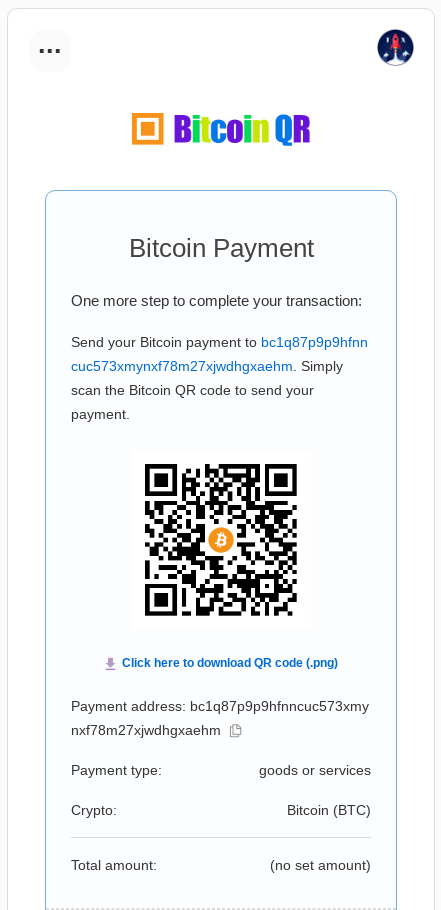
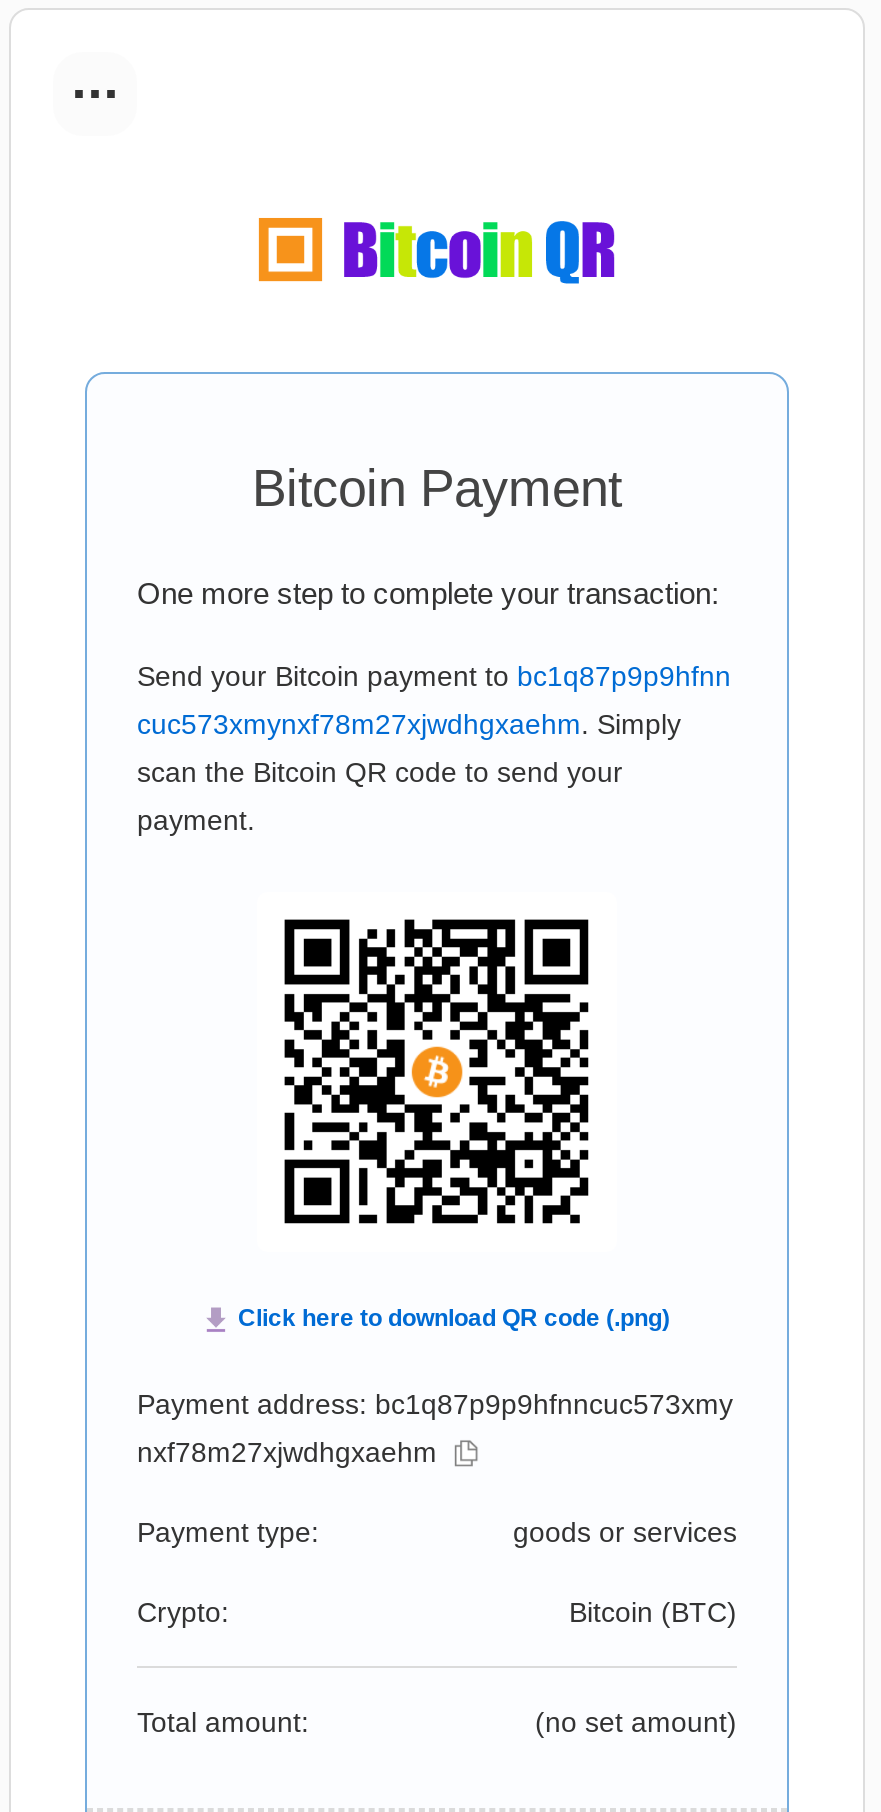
- [image]
